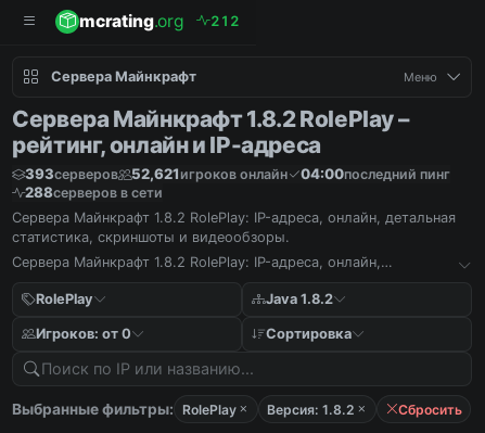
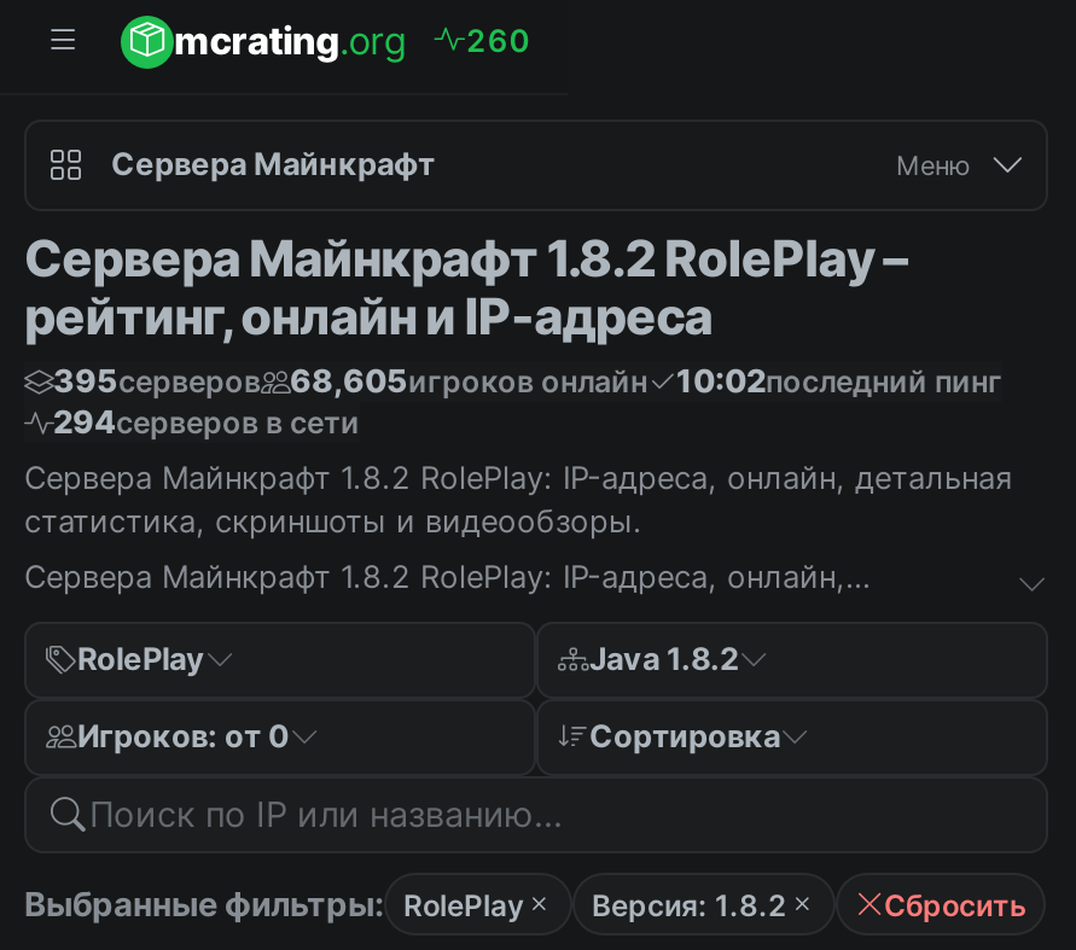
- mcrating.org 212
+ mcrating.org 260

- 393серверов
+ 395серверов

- 52,621игроков онлайн
+ 68,605игроков онлайн

- 04:00последний пинг
+ 10:02последний пинг

- 288серверов в сети
+ 294серверов в сети
